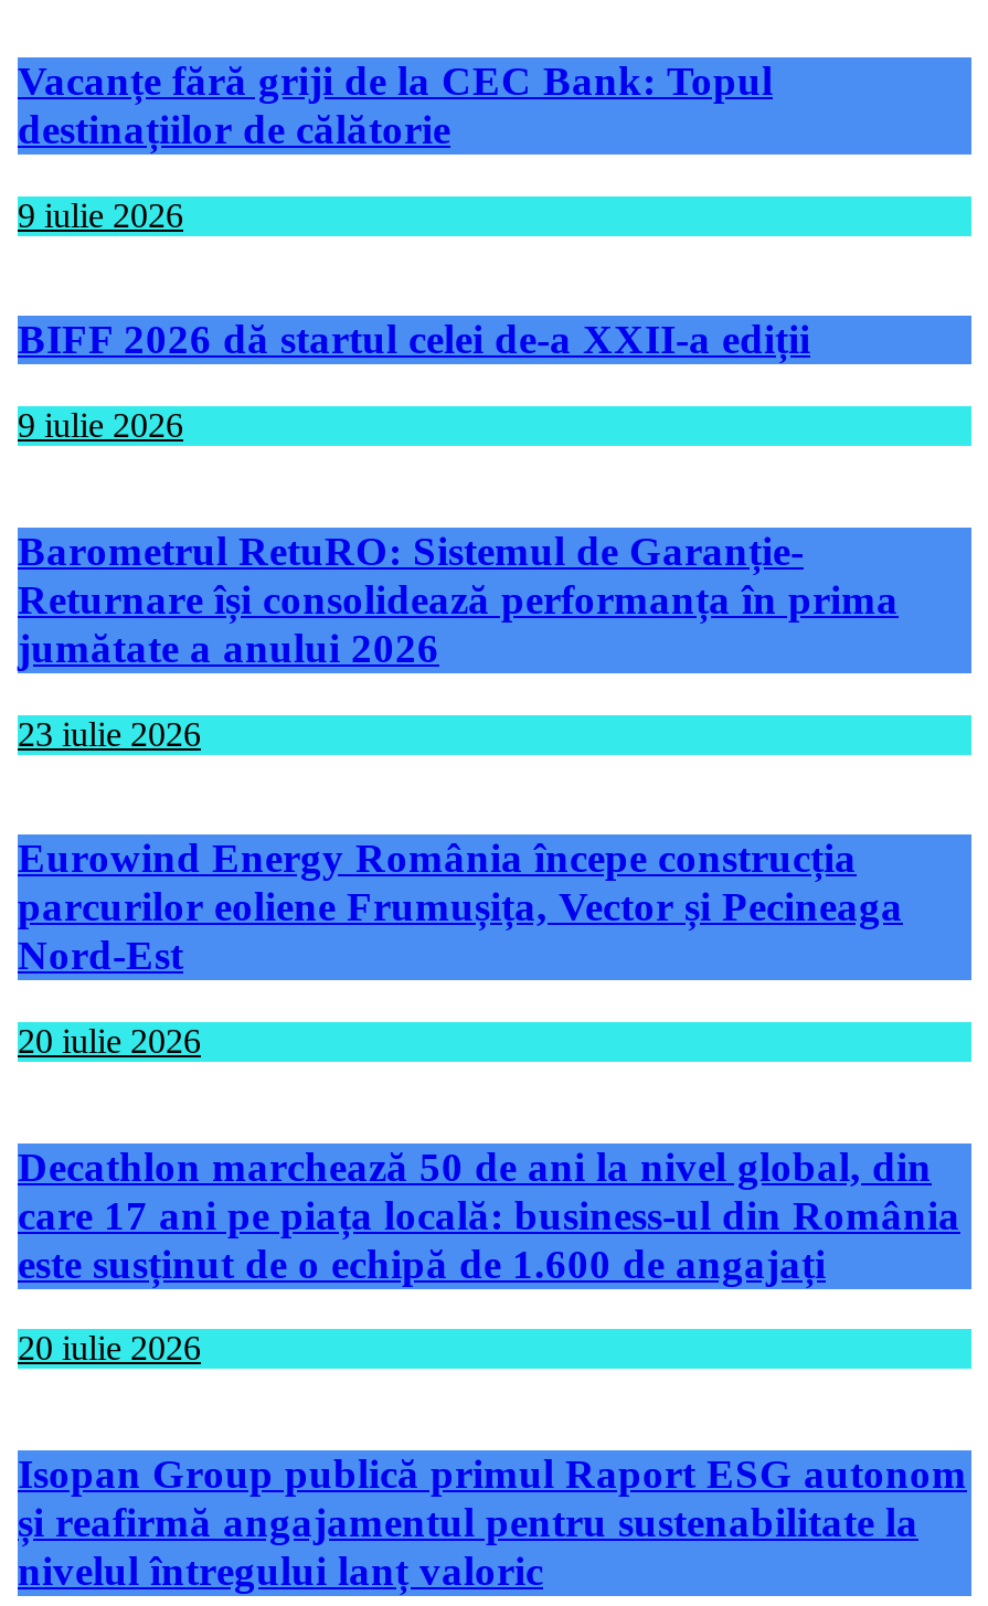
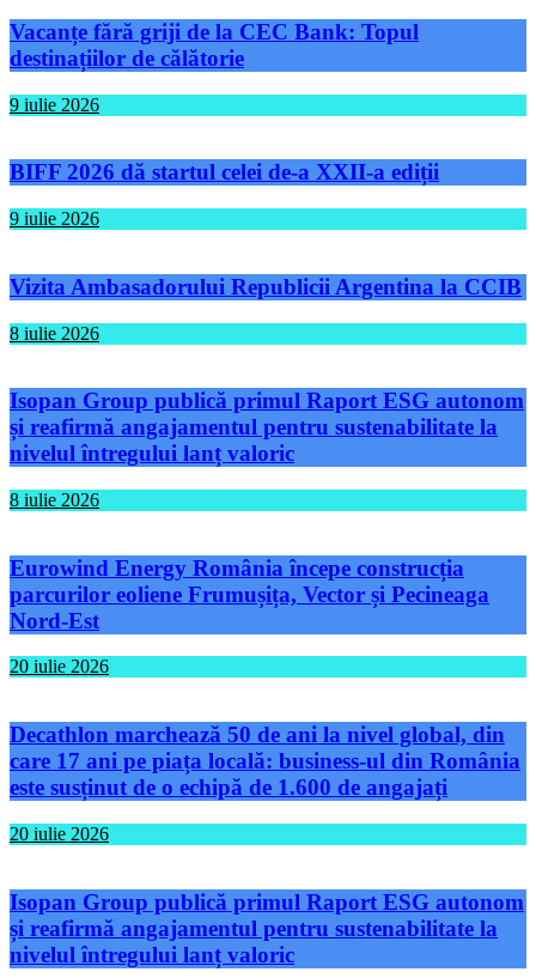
- Barometrul RetuRO: Sistemul de Garanție-
- Returnare își consolidează performanța în prima
- jumătate a anului 2026
- 23 iulie 2026
+ Vizita Ambasadorului Republicii Argentina la CCIB
+ 8 iulie 2026
+ Isopan Group publică primul Raport ESG autonom
+ și reafirmă angajamentul pentru sustenabilitate la
+ nivelul întregului lanț valoric
+ 8 iulie 2026
